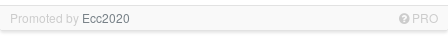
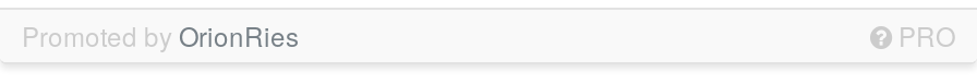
- Promoted by Ecc2020
+ Promoted by OrionRies
